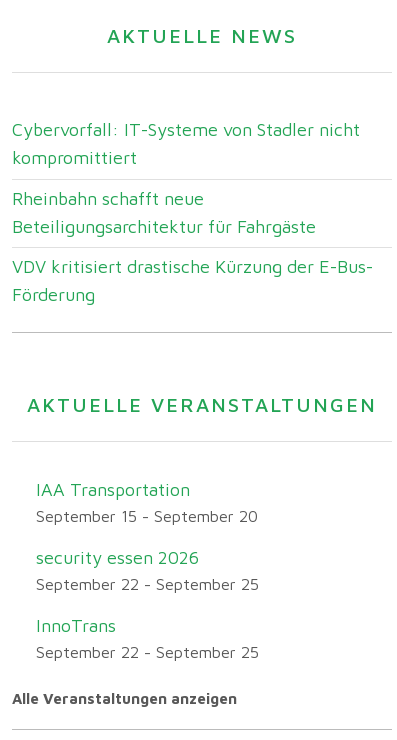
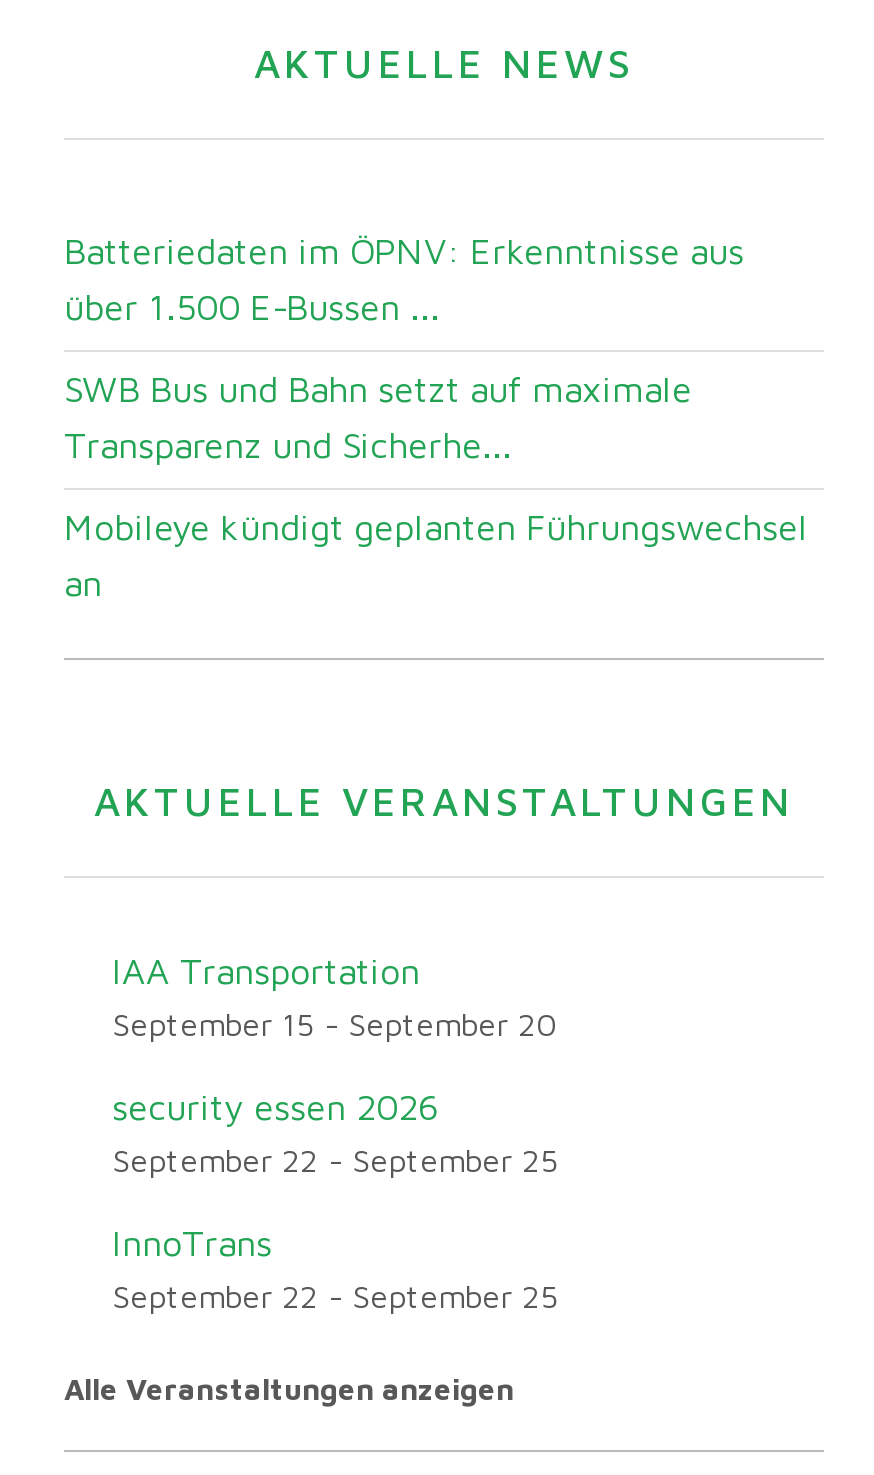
- Cybervorfall: IT-Systeme von Stadler nicht
- kompromittiert
+ Batteriedaten im ÖPNV: Erkenntnisse aus
+ über 1.500 E-Bussen ...

- Rheinbahn schafft neue
- Beteiligungsarchitektur für Fahrgäste
+ SWB Bus und Bahn setzt auf maximale
+ Transparenz und Sicherhe...

- VDV kritisiert drastische Kürzung der E-Bus-
- Förderung
+ Mobileye kündigt geplanten Führungswechsel
+ an
